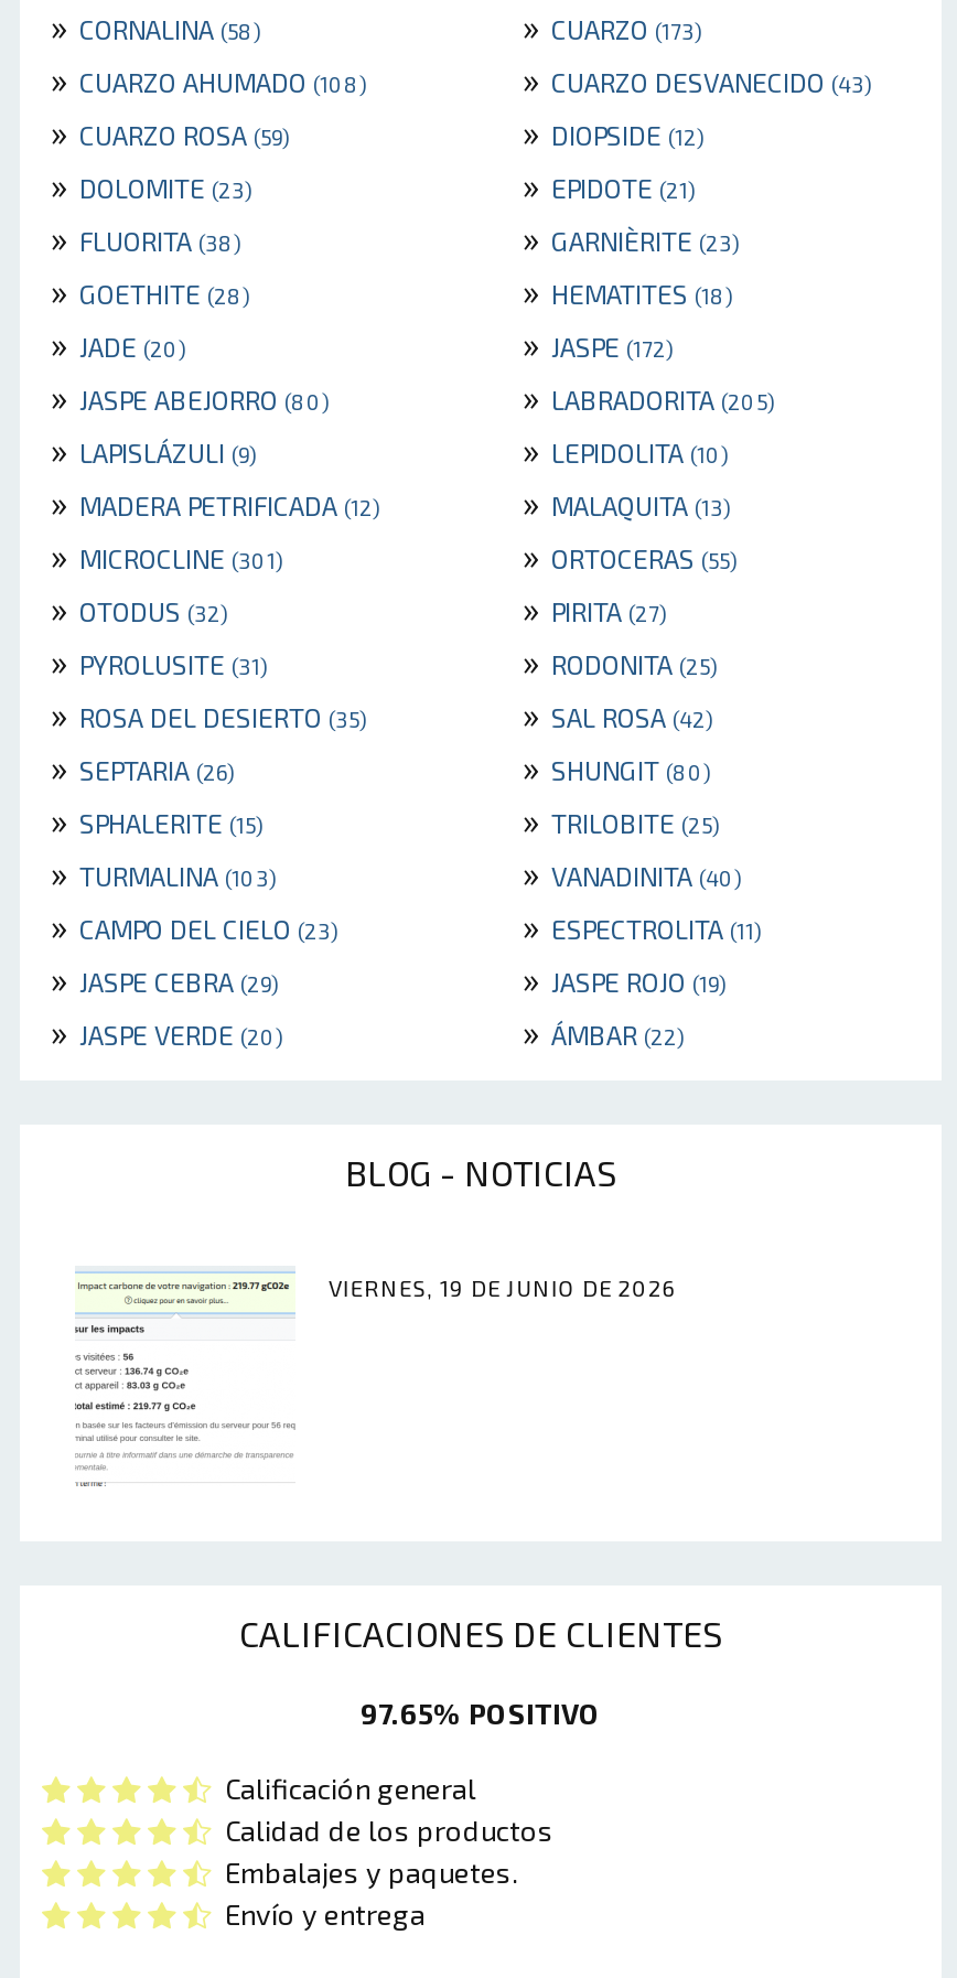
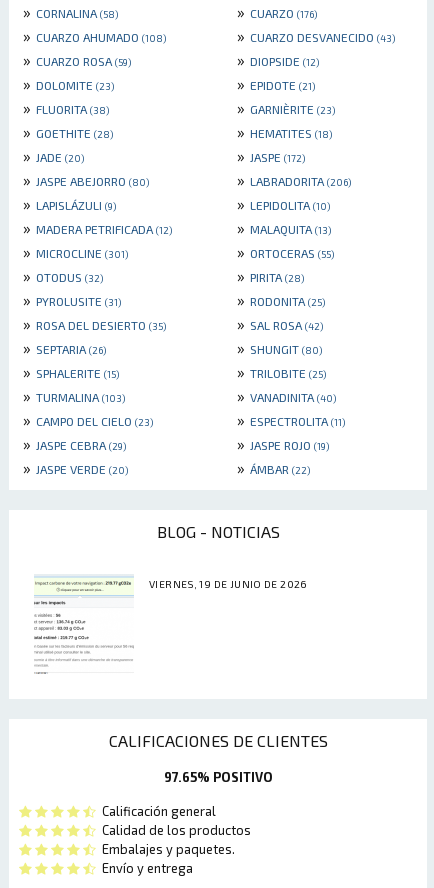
- » CUARZO (173)
+ » CUARZO (176)

- » LABRADORITA (205)
+ » LABRADORITA (206)

- » PIRITA (27)
+ » PIRITA (28)
